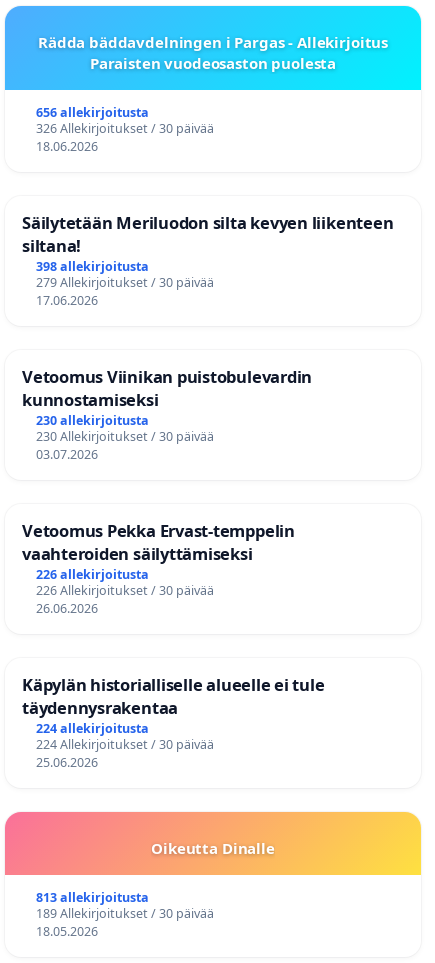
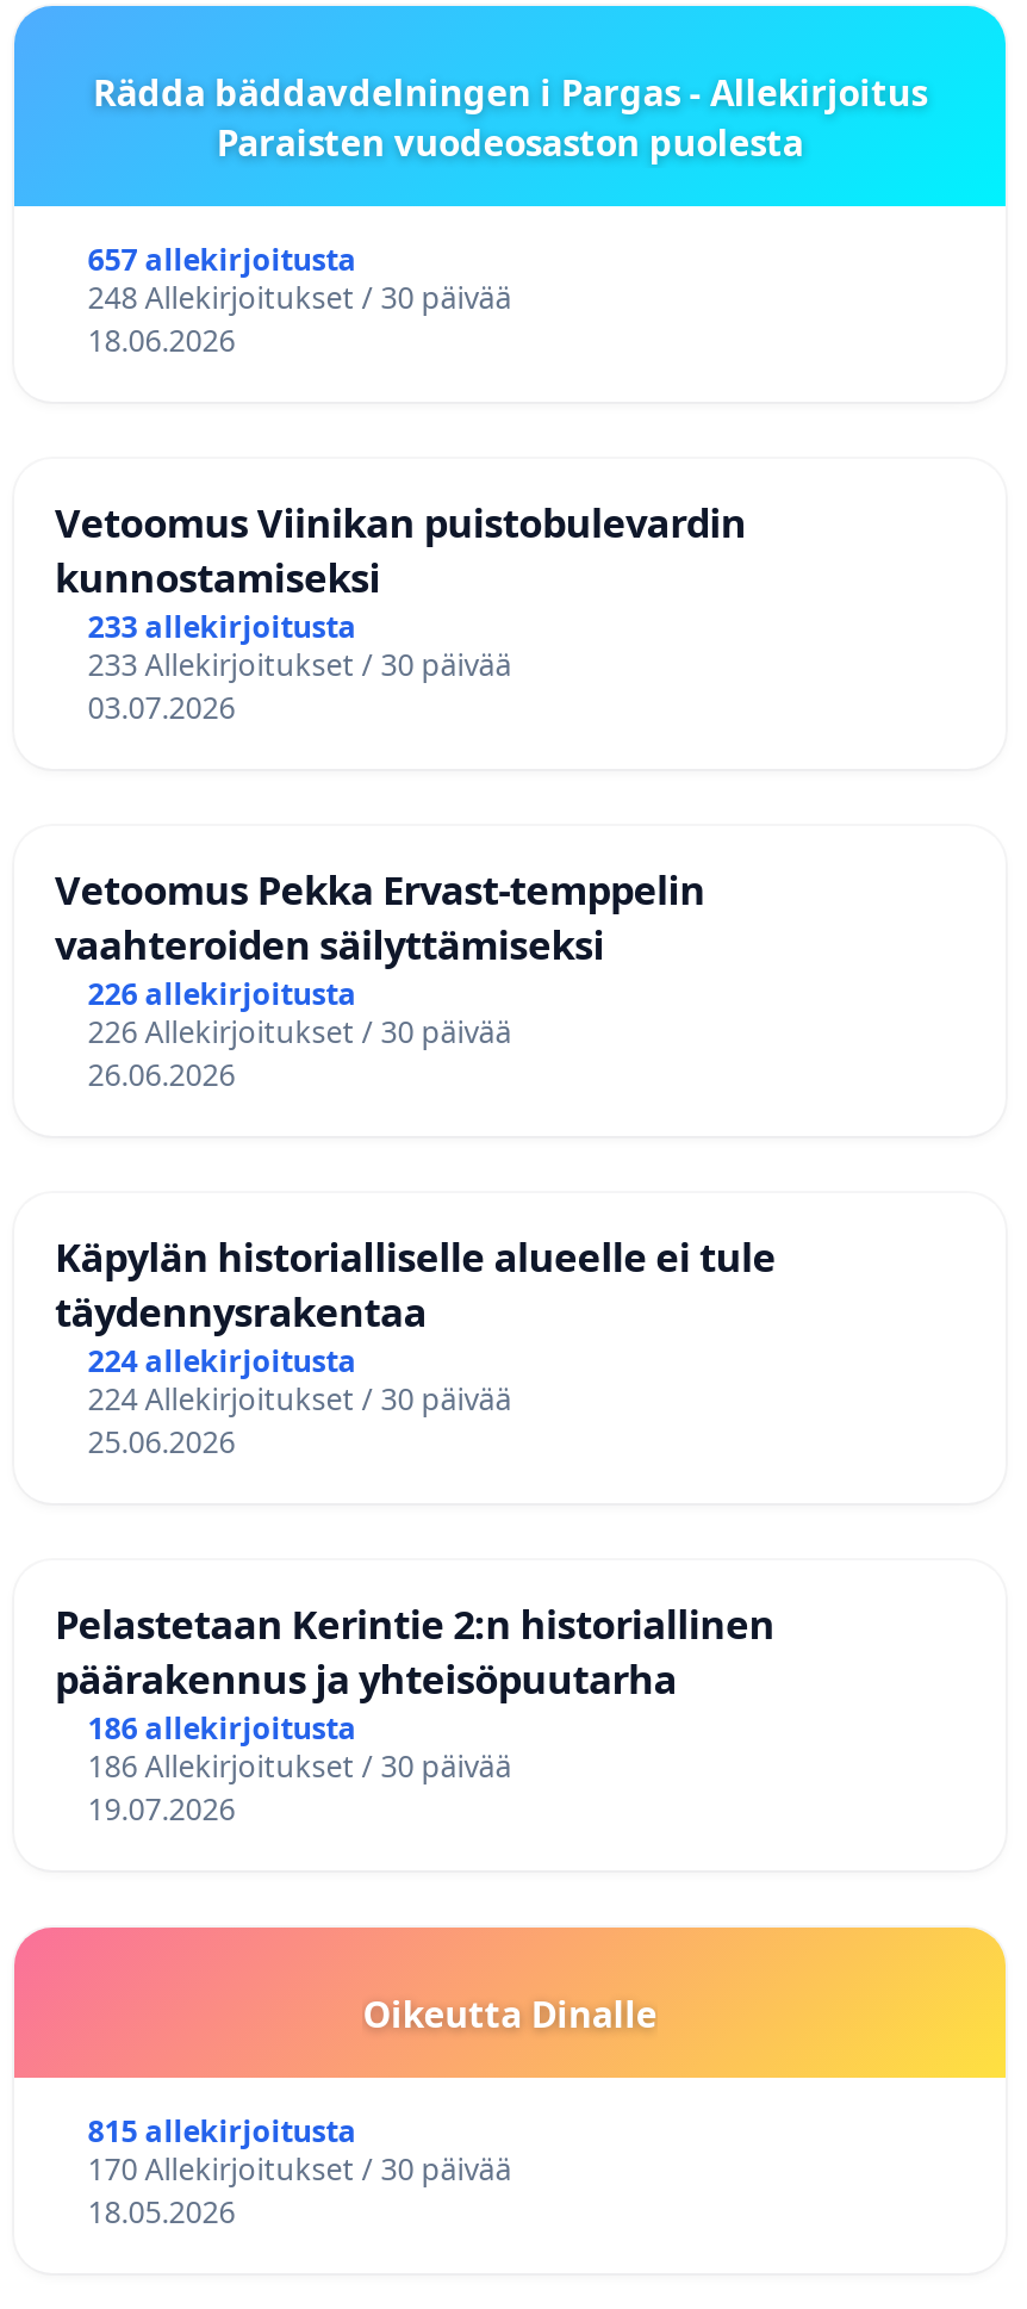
- 656 allekirjoitusta
+ 657 allekirjoitusta

- 326 Allekirjoitukset / 30 päivää
+ 248 Allekirjoitukset / 30 päivää

- Säilytetään Meriluodon silta kevyen liikenteen
- siltana!
- 398 allekirjoitusta
- 279 Allekirjoitukset / 30 päivää
- 17.06.2026

moved up: Vetoomus Viinikan puistobulevardin | kunnostamiseksi

- 230 allekirjoitusta
+ 233 allekirjoitusta

- 230 Allekirjoitukset / 30 päivää
+ 233 Allekirjoitukset / 30 päivää

moved up: 03.07.2026 | Vetoomus Pekka Ervast-temppelin | vaahteroiden säilyttämiseksi | ... | 224 Allekirjoitukset / 30 päivää | 25.06.2026

+ Pelastetaan Kerintie 2:n historiallinen
+ päärakennus ja yhteisöpuutarha
+ 186 allekirjoitusta
+ 186 Allekirjoitukset / 30 päivää
+ 19.07.2026

- 813 allekirjoitusta
+ 815 allekirjoitusta

- 189 Allekirjoitukset / 30 päivää
+ 170 Allekirjoitukset / 30 päivää
